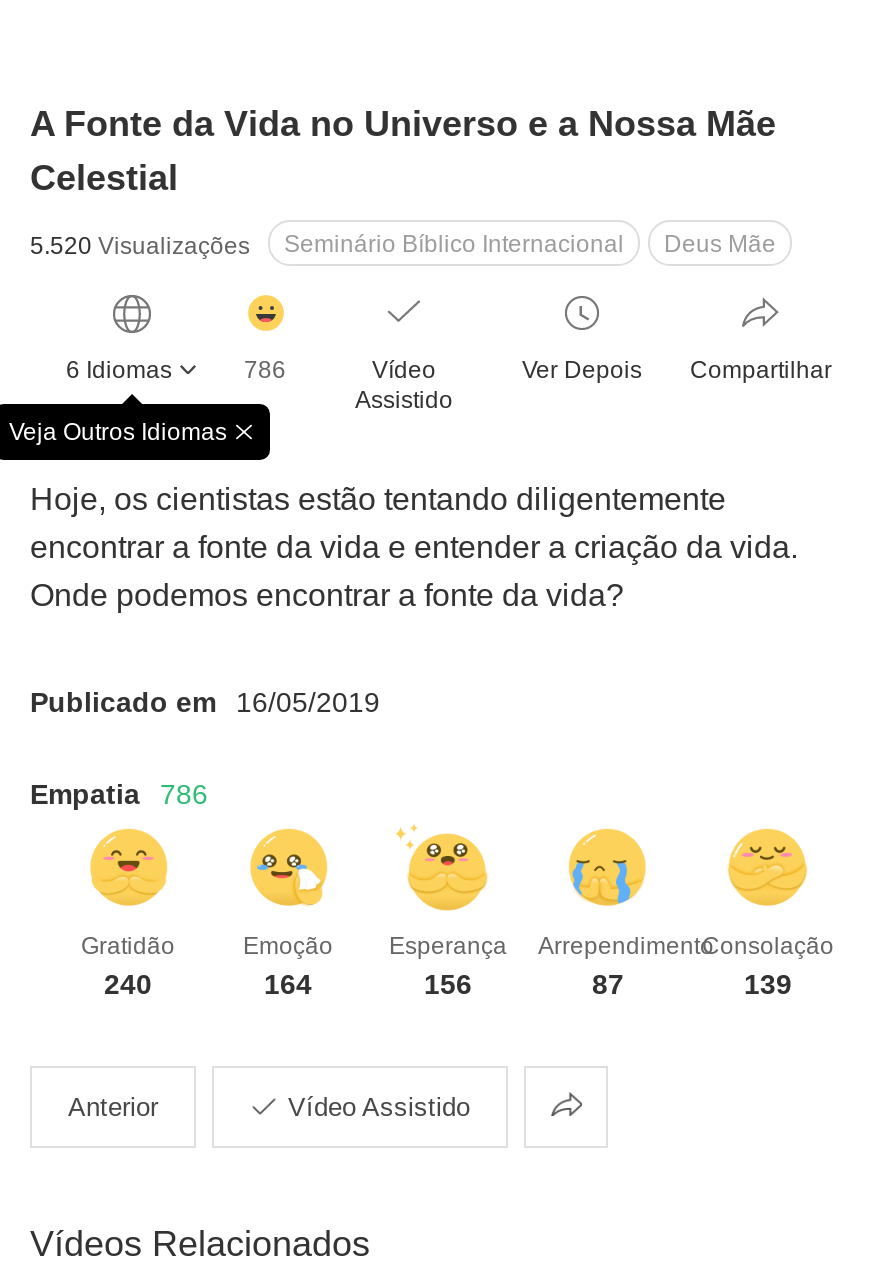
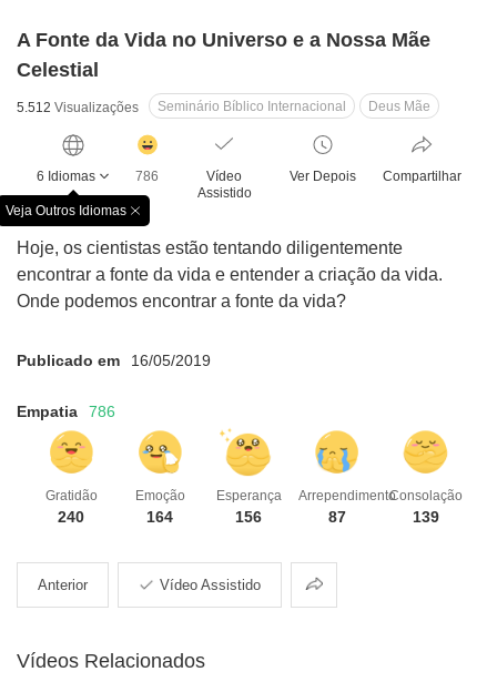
- 5.520 Visualizações
+ 5.512 Visualizações
